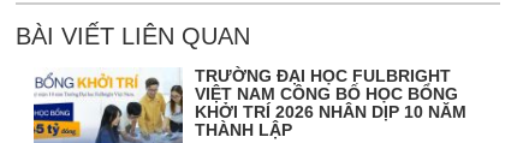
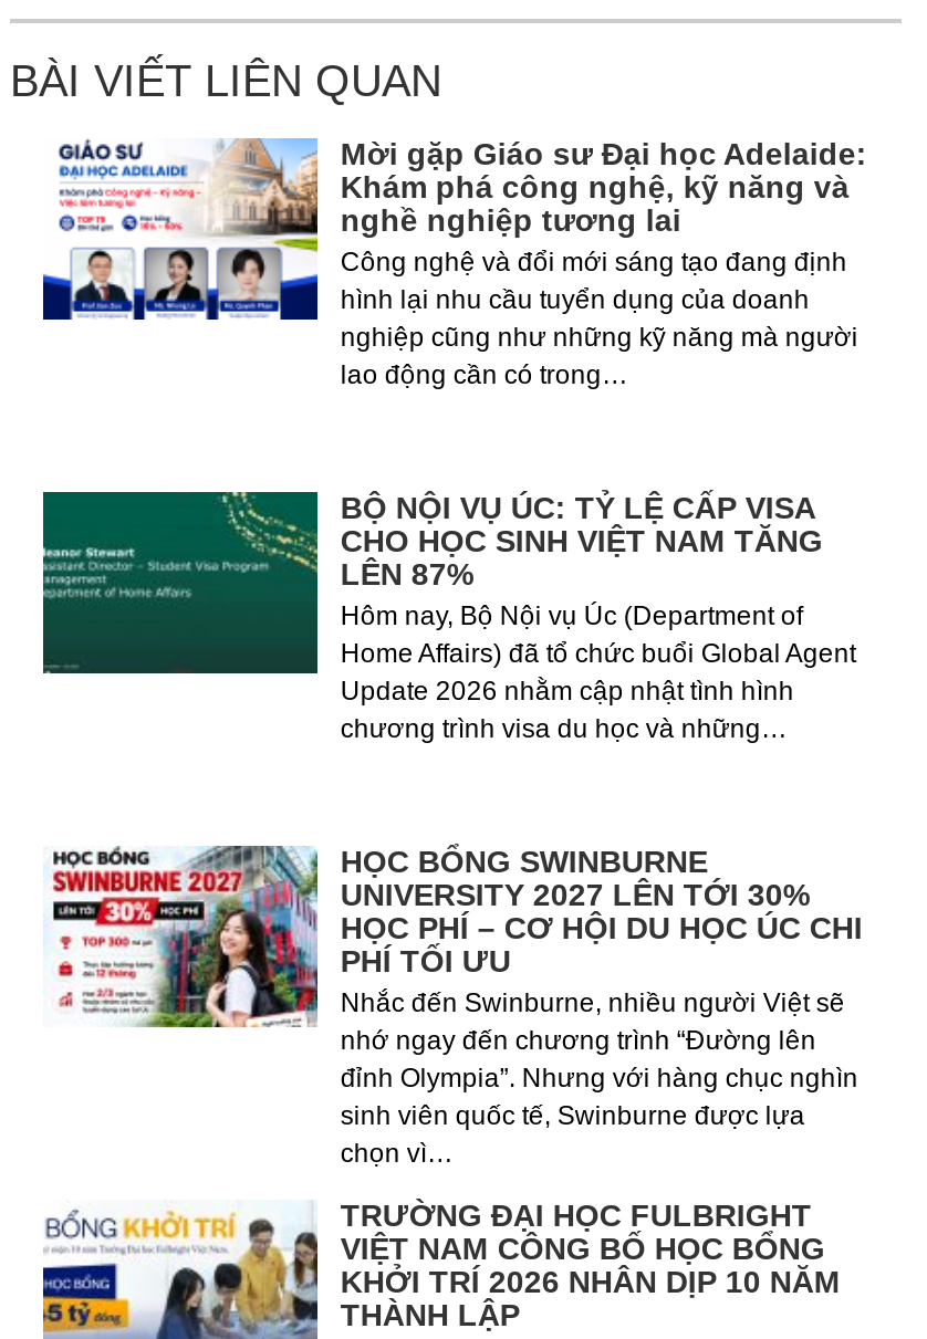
+ [image]
+ Mời gặp Giáo sư Đại học Adelaide:
+ Khám phá công nghệ, kỹ năng và
+ nghề nghiệp tương lai
+ Công nghệ và đổi mới sáng tạo đang định
+ hình lại nhu cầu tuyển dụng của doanh
+ nghiệp cũng như những kỹ năng mà người
+ lao động cần có trong…

+ [image]
+ BỘ NỘI VỤ ÚC: TỶ LỆ CẤP VISA
+ CHO HỌC SINH VIỆT NAM TĂNG
+ LÊN 87%
+ Hôm nay, Bộ Nội vụ Úc (Department of
+ Home Affairs) đã tổ chức buổi Global Agent
+ Update 2026 nhằm cập nhật tình hình
+ chương trình visa du học và những…

+ [image]
+ HỌC BỔNG SWINBURNE
+ UNIVERSITY 2027 LÊN TỚI 30%
+ HỌC PHÍ – CƠ HỘI DU HỌC ÚC CHI
+ PHÍ TỐI ƯU
+ Nhắc đến Swinburne, nhiều người Việt sẽ
+ nhớ ngay đến chương trình “Đường lên
+ đỉnh Olympia”. Nhưng với hàng chục nghìn
+ sinh viên quốc tế, Swinburne được lựa
+ chọn vì…
